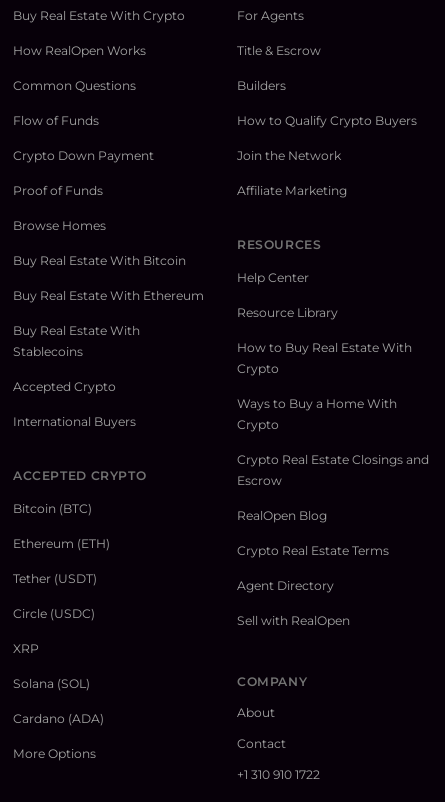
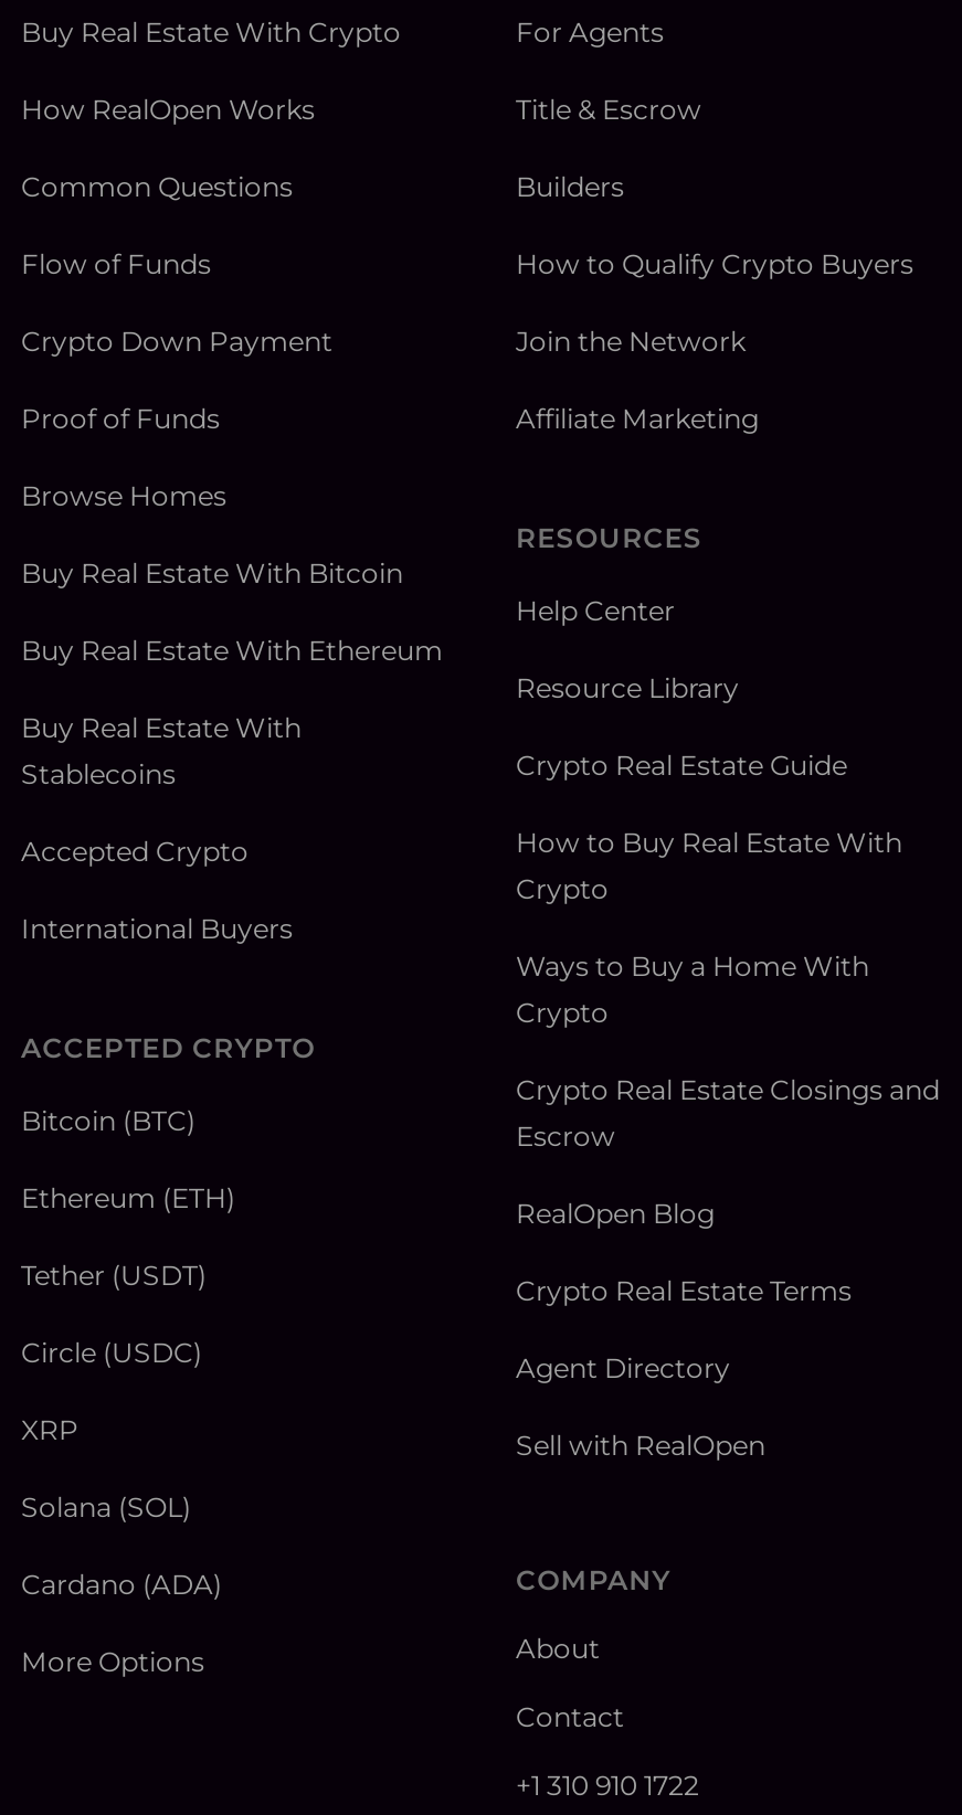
+ Crypto Real Estate Guide
